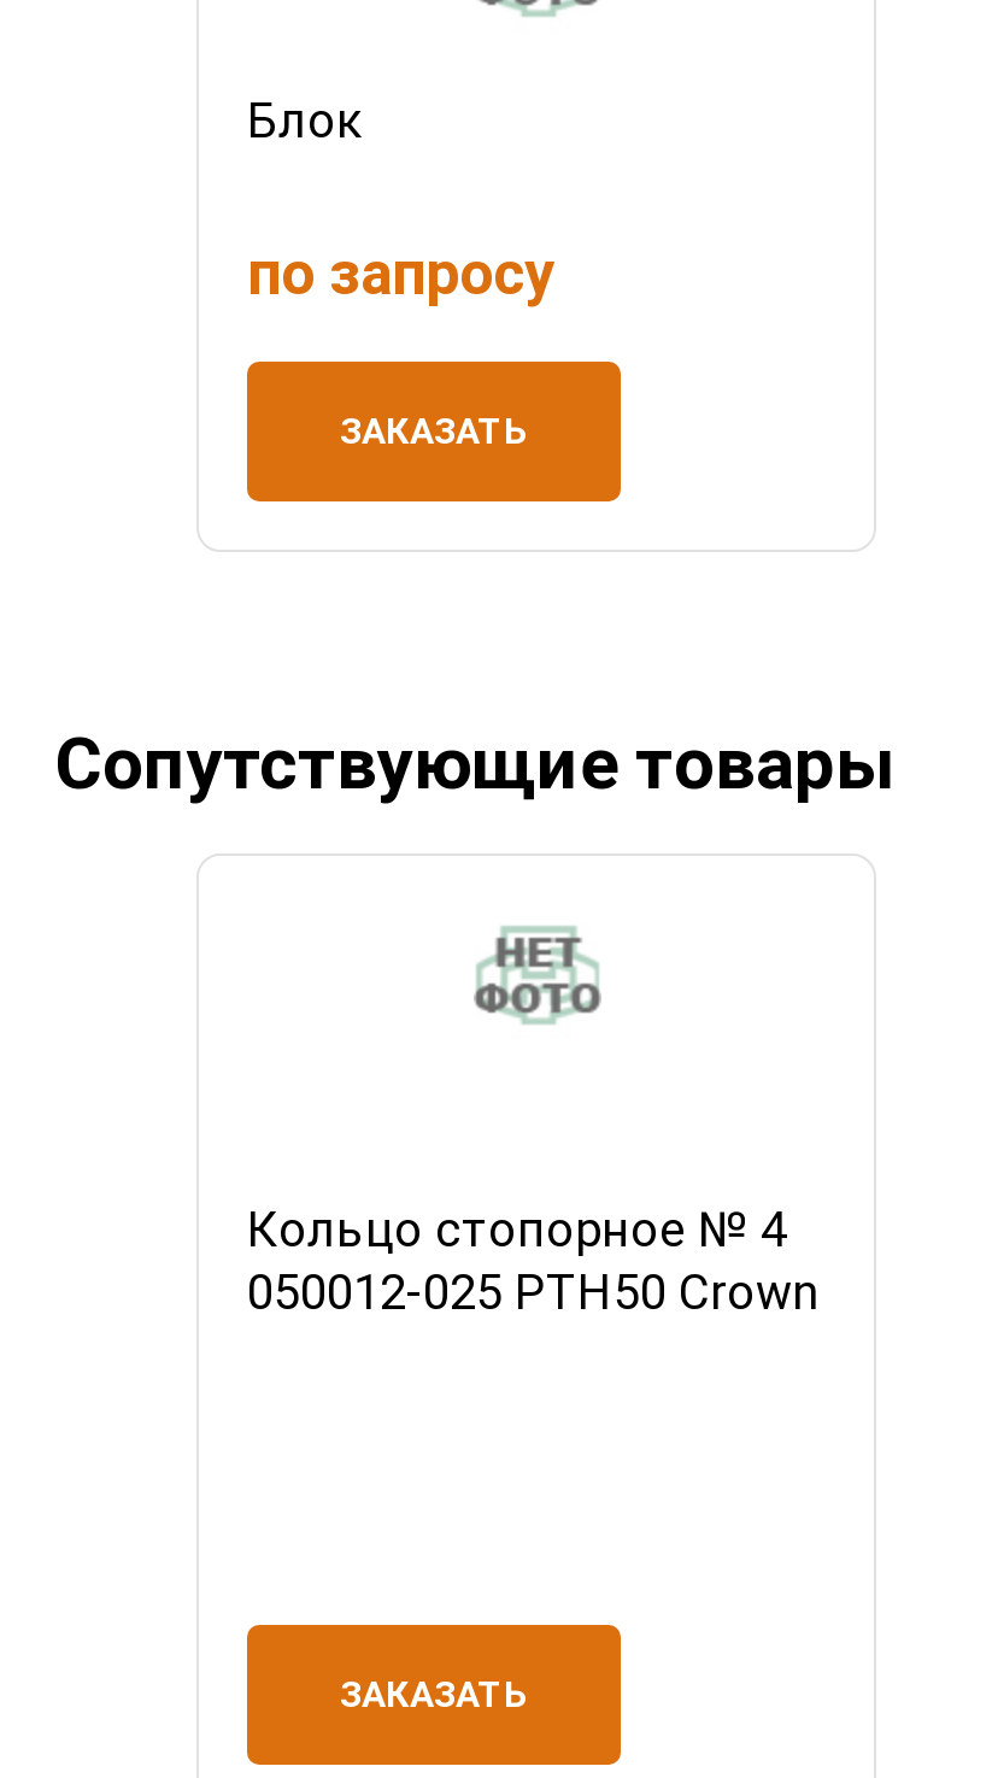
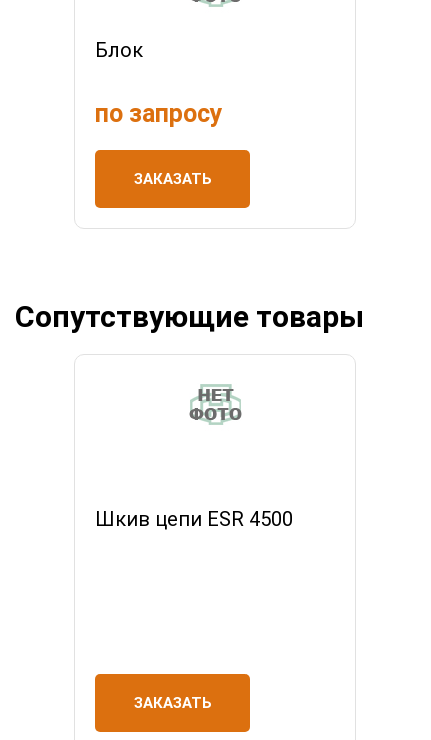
- Кольцо стопорное № 4
- 050012-025 РТН50 Crown
+ Шкив цепи ESR 4500
